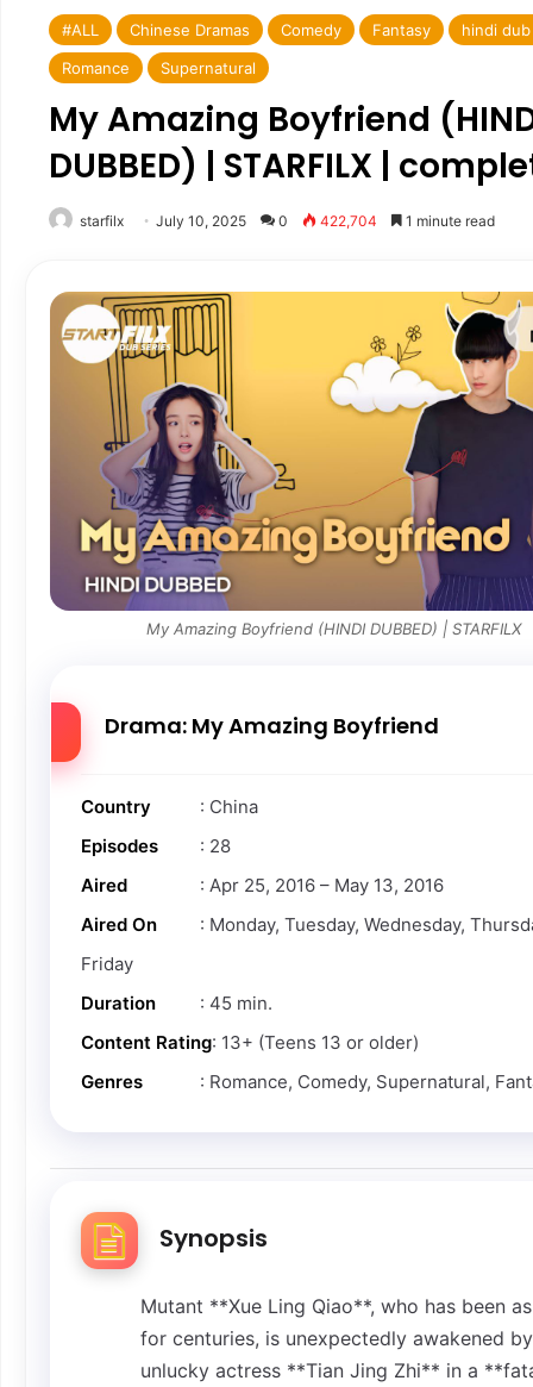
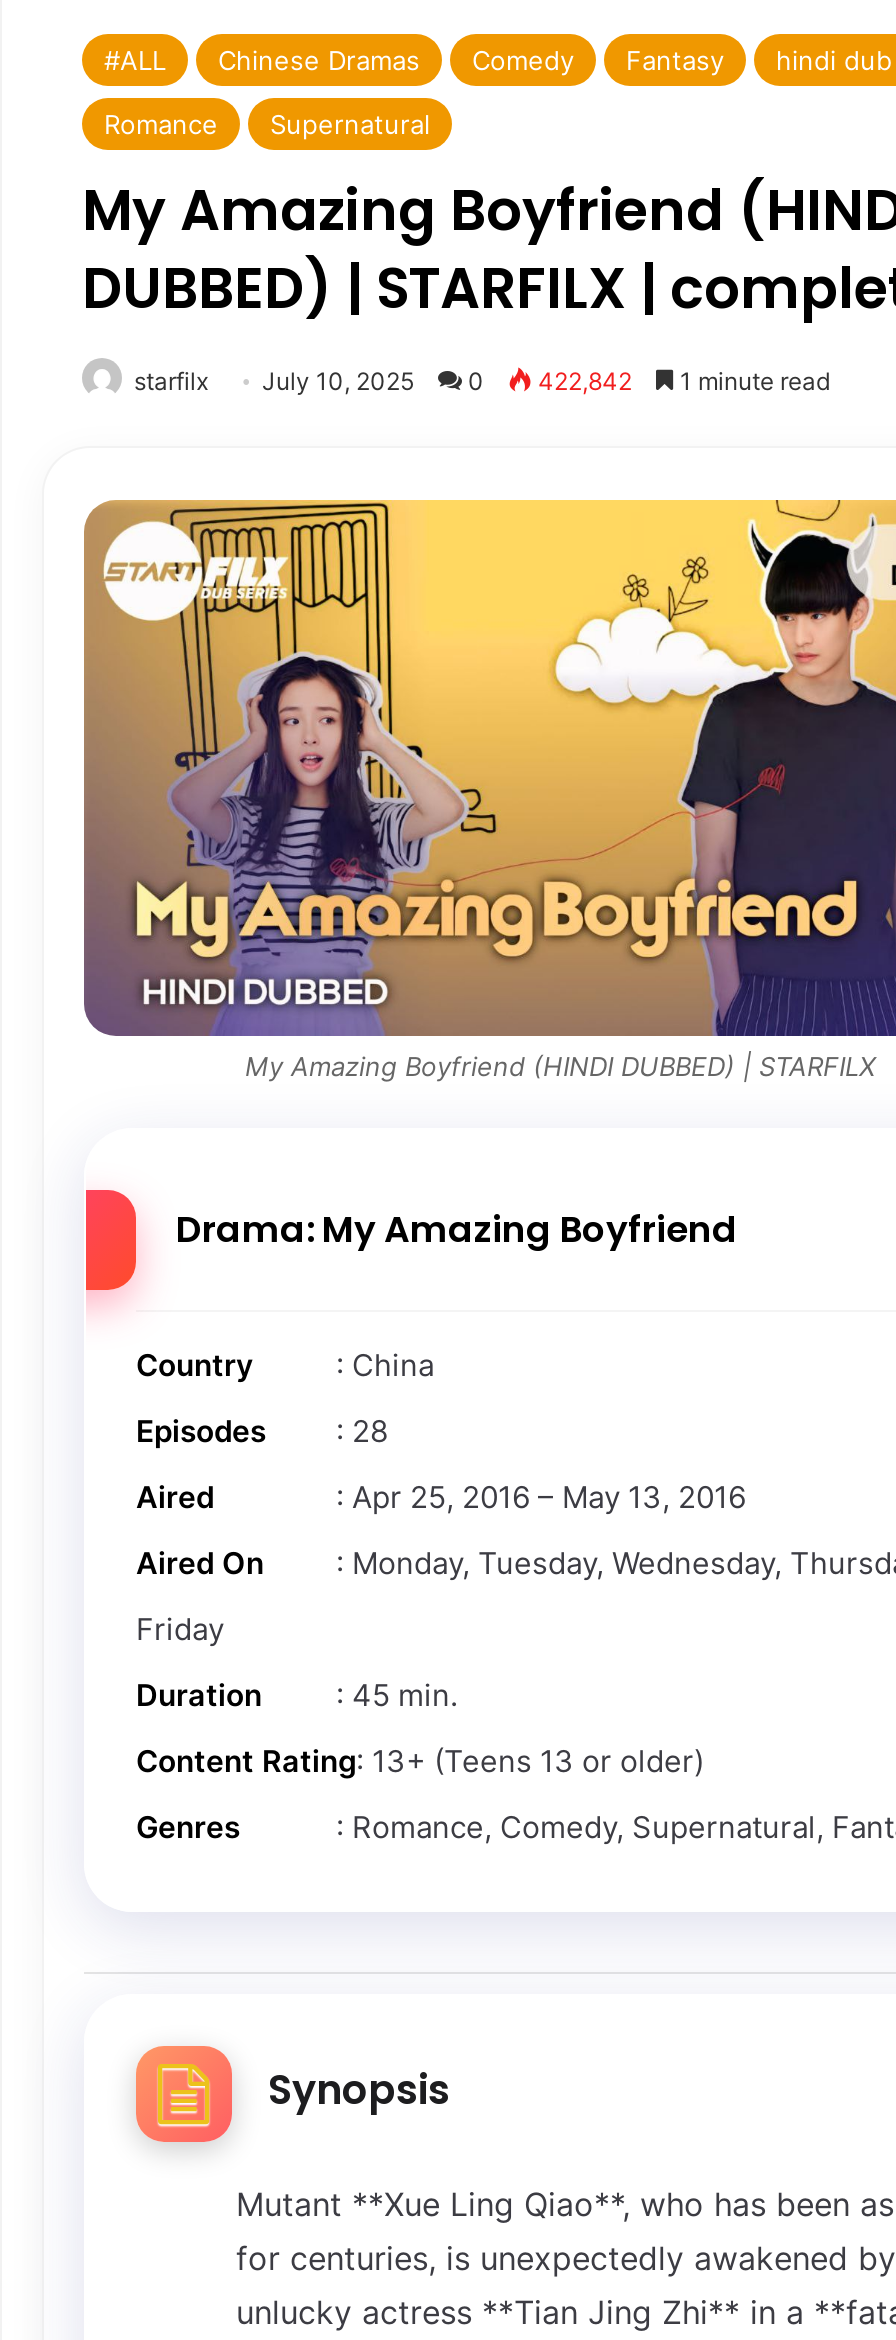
- starfilx July 10, 2025 0 422,704 1 minute read
+ starfilx July 10, 2025 0 422,842 1 minute read
